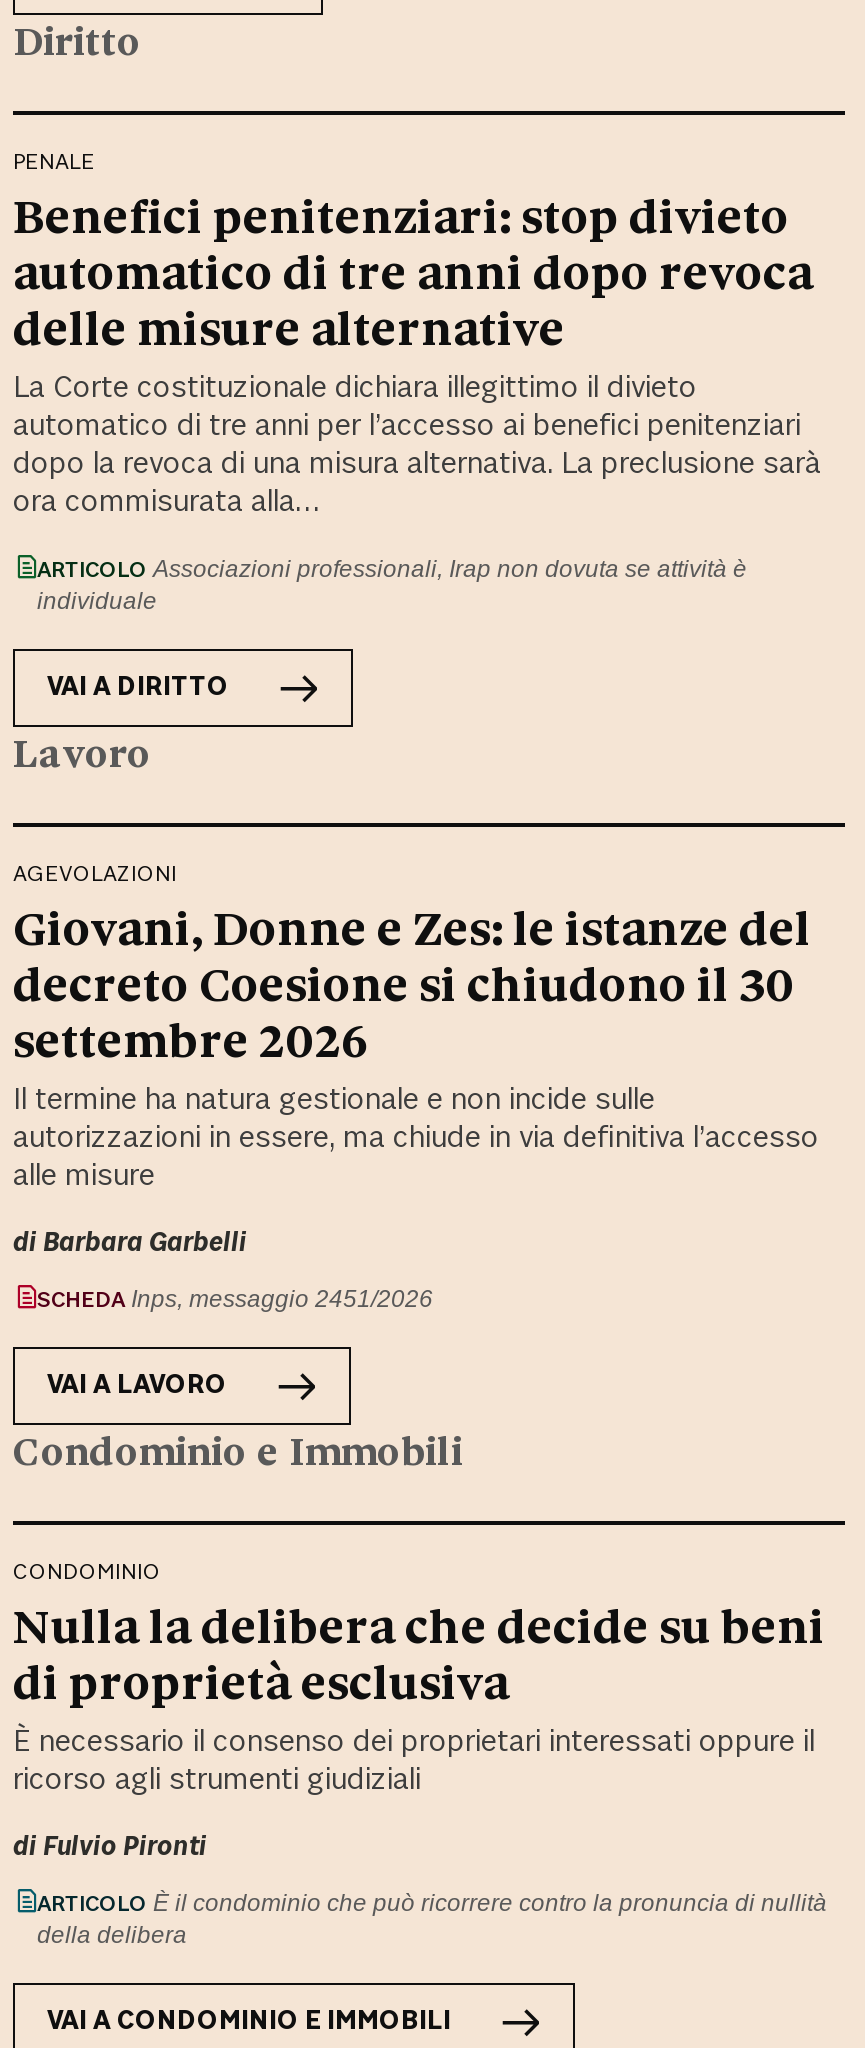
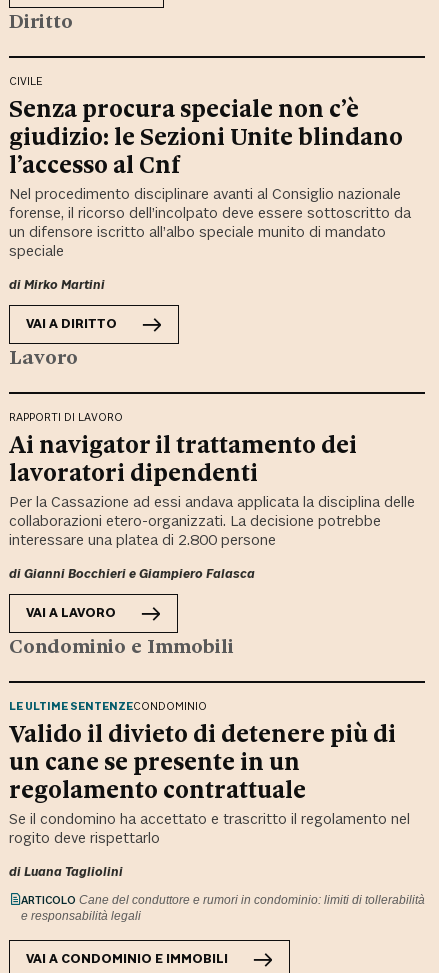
- PENALE
- Benefici penitenziari: stop divieto
- automatico di tre anni dopo revoca
- delle misure alternative
- La Corte costituzionale dichiara illegittimo il divieto
- automatico di tre anni per l’accesso ai benefici penitenziari
- dopo la revoca di una misura alternativa. La preclusione sarà
- ora commisurata alla…
+ CIVILE
+ Senza procura speciale non c’è
+ giudizio: le Sezioni Unite blindano
+ l’accesso al Cnf
+ Nel procedimento disciplinare avanti al Consiglio nazionale
+ forense, il ricorso dell’incolpato deve essere sottoscritto da
+ un difensore iscritto all’albo speciale munito di mandato
+ speciale

- ARTICOLO Associazioni professionali, Irap non dovuta se attività è
- individuale
+ di Mirko Martini

- AGEVOLAZIONI
- Giovani, Donne e Zes: le istanze del
- decreto Coesione si chiudono il 30
- settembre 2026
- Il termine ha natura gestionale e non incide sulle
- autorizzazioni in essere, ma chiude in via definitiva l’accesso
- alle misure
- di Barbara Garbelli
- SCHEDA Inps, messaggio 2451/2026
+ RAPPORTI DI LAVORO
+ Ai navigator il trattamento dei
+ lavoratori dipendenti
+ Per la Cassazione ad essi andava applicata la disciplina delle
+ collaborazioni etero-organizzati. La decisione potrebbe
+ interessare una platea di 2.800 persone
+ di Gianni Bocchieri e Giampiero Falasca

moved up: VAI A LAVORO | Condominio e Immobili

- CONDOMINIO
- Nulla la delibera che decide su beni
- di proprietà esclusiva
- È necessario il consenso dei proprietari interessati oppure il
- ricorso agli strumenti giudiziali
+ LE ULTIME SENTENZECONDOMINIO
+ Valido il divieto di detenere più di
+ un cane se presente in un
+ regolamento contrattuale
+ Se il condomino ha accettato e trascritto il regolamento nel
+ rogito deve rispettarlo

- di Fulvio Pironti
+ di Luana Tagliolini

- ARTICOLO È il condominio che può ricorrere contro la pronuncia di nullità
- della delibera
+ ARTICOLO Cane del conduttore e rumori in condominio: limiti di tollerabilità
+ e responsabilità legali
